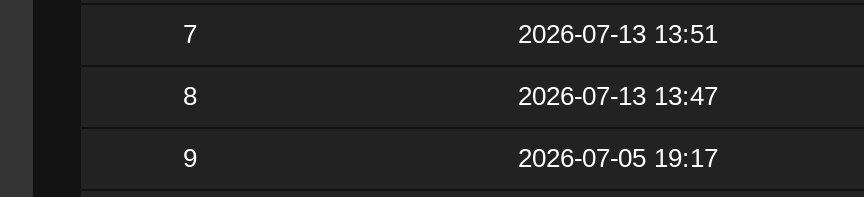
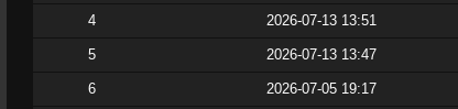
- 7
+ 4

- 8
+ 5

- 9
+ 6
